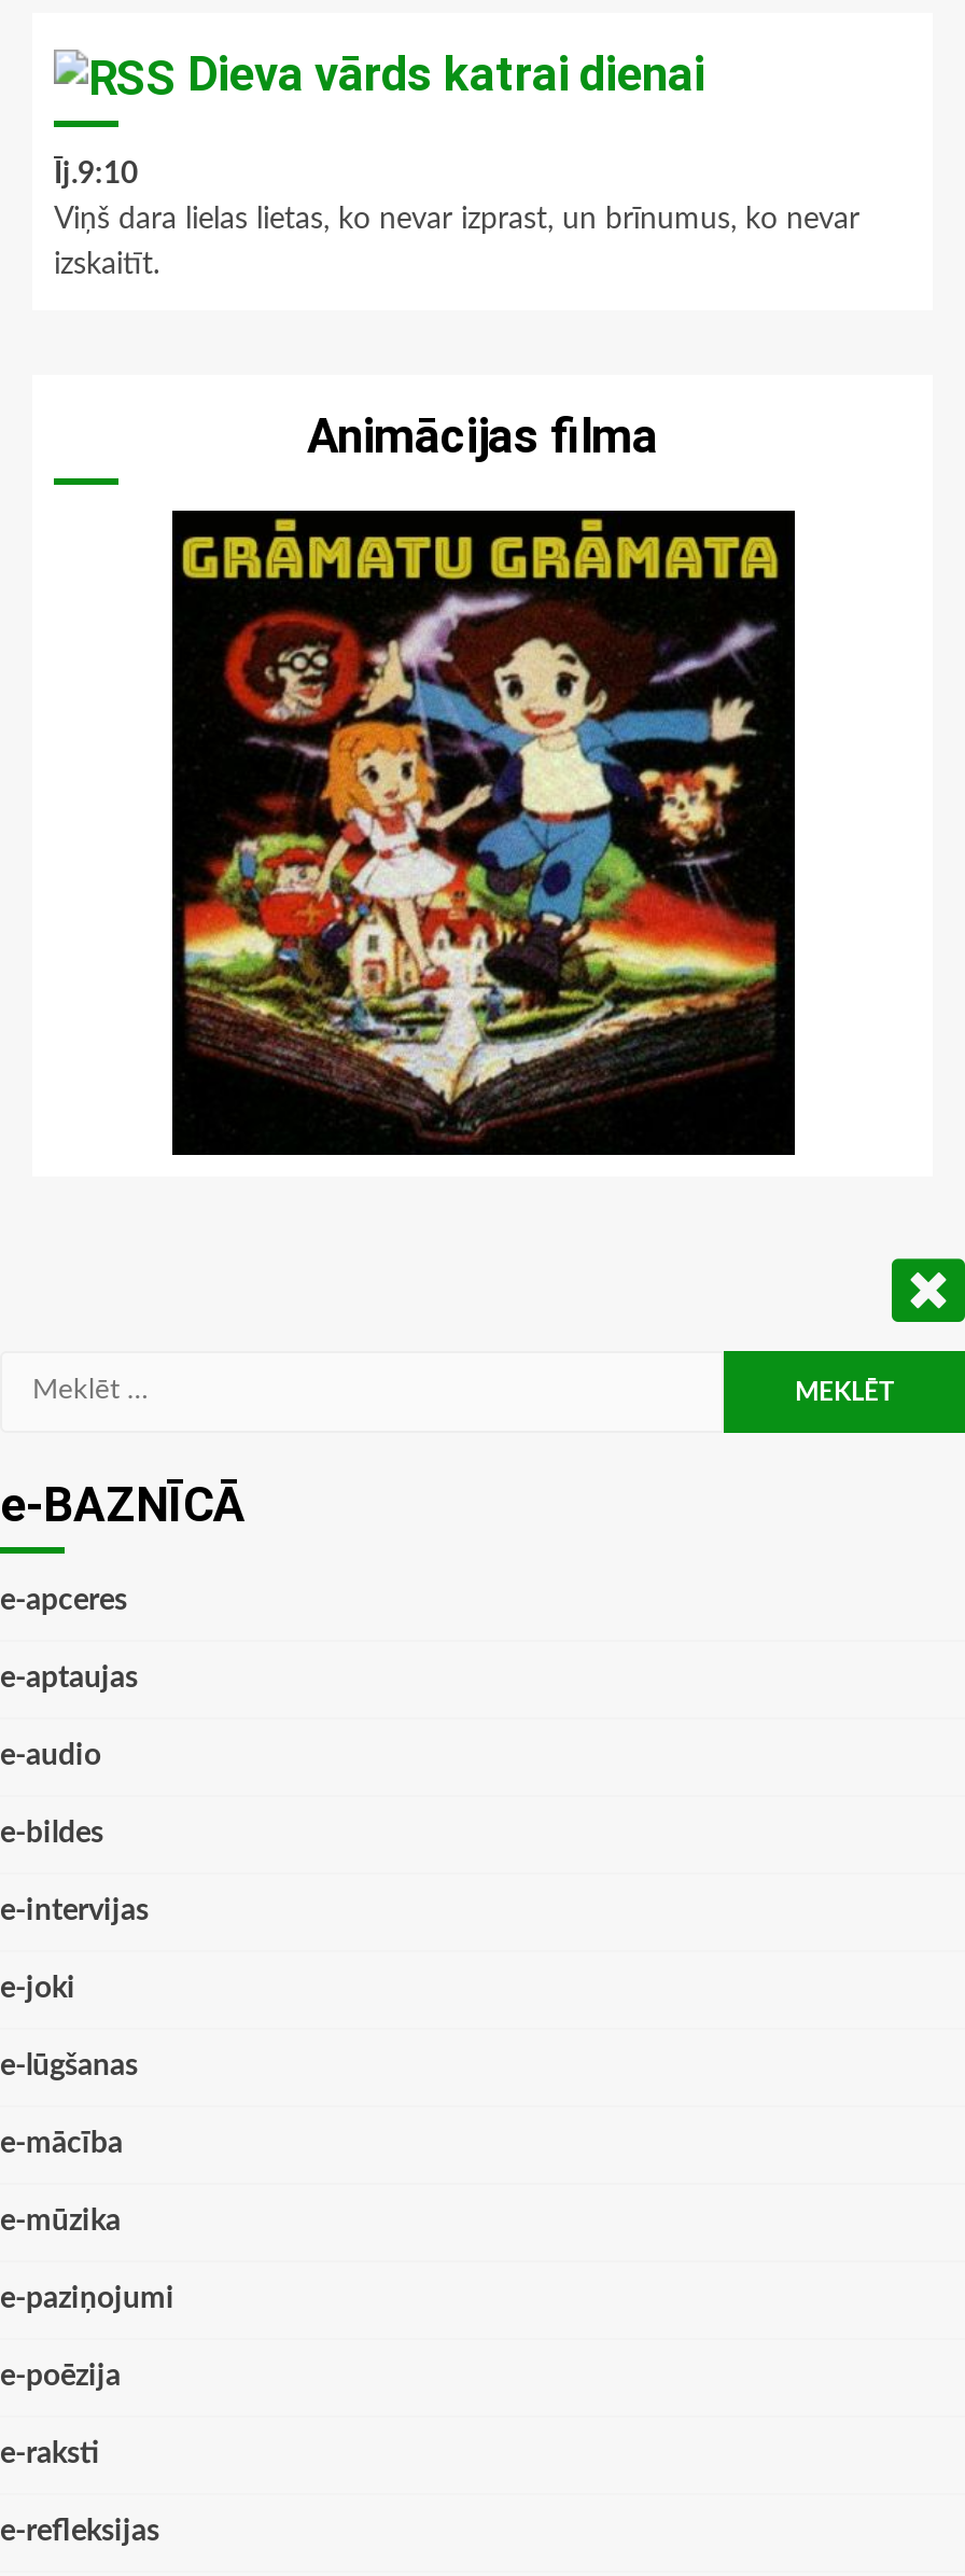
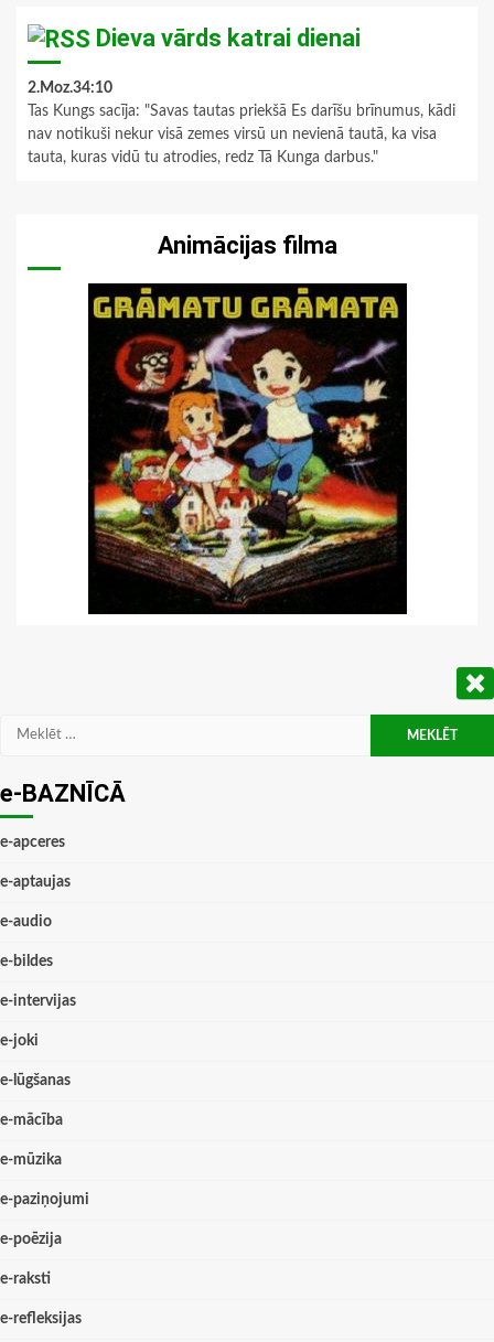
- Īj.9:10
- Viņš dara lielas lietas, ko nevar izprast, un brīnumus, ko nevar
- izskaitīt.
+ 2.Moz.34:10
+ Tas Kungs sacīja: "Savas tautas priekšā Es darīšu brīnumus, kādi
+ nav notikuši nekur visā zemes virsū un nevienā tautā, ka visa
+ tauta, kuras vidū tu atrodies, redz Tā Kunga darbus."
